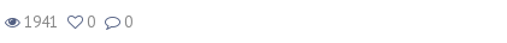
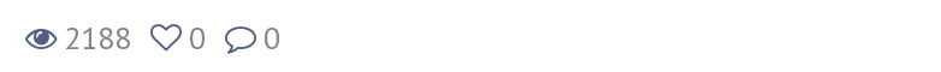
- 1941 0 0
+ 2188 0 0
